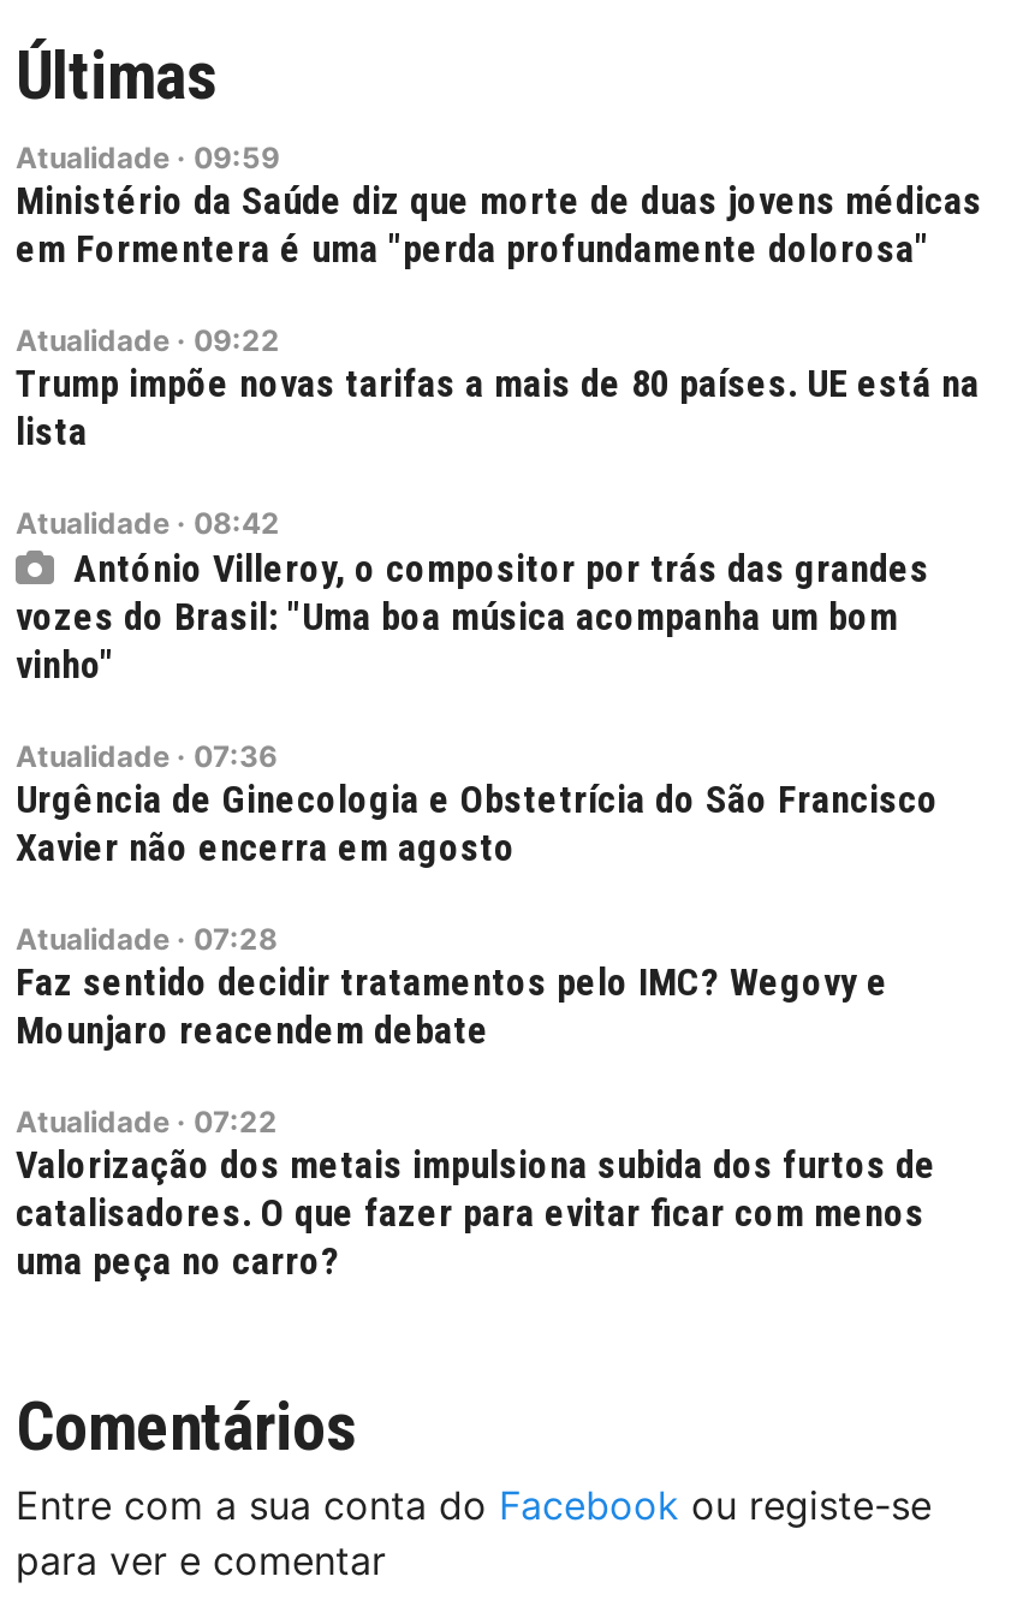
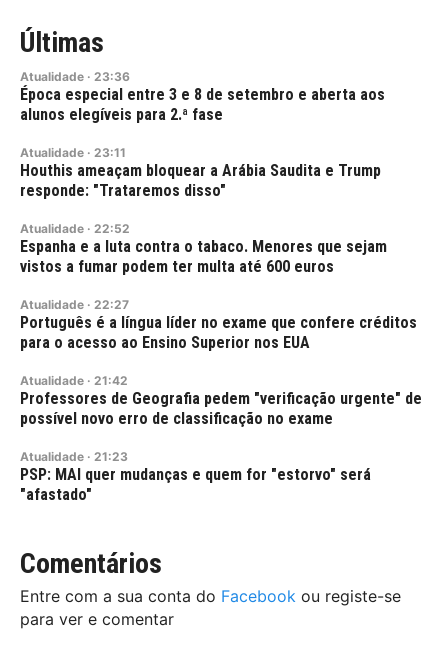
- Atualidade · 09:59
- Ministério da Saúde diz que morte de duas jovens médicas
- em Formentera é uma "perda profundamente dolorosa"
+ Atualidade · 23:36
+ Época especial entre 3 e 8 de setembro e aberta aos
+ alunos elegíveis para 2.ª fase

- Atualidade · 09:22
- Trump impõe novas tarifas a mais de 80 países. UE está na
- lista
+ Atualidade · 23:11
+ Houthis ameaçam bloquear a Arábia Saudita e Trump
+ responde: "Trataremos disso"

- Atualidade · 08:42
- António Villeroy, o compositor por trás das grandes
- vozes do Brasil: "Uma boa música acompanha um bom
- vinho"
+ Atualidade · 22:52
+ Espanha e a luta contra o tabaco. Menores que sejam
+ vistos a fumar podem ter multa até 600 euros

- Atualidade · 07:36
- Urgência de Ginecologia e Obstetrícia do São Francisco
- Xavier não encerra em agosto
+ Atualidade · 22:27
+ Português é a língua líder no exame que confere créditos
+ para o acesso ao Ensino Superior nos EUA

- Atualidade · 07:28
- Faz sentido decidir tratamentos pelo IMC? Wegovy e
- Mounjaro reacendem debate
+ Atualidade · 21:42
+ Professores de Geografia pedem "verificação urgente" de
+ possível novo erro de classificação no exame

- Atualidade · 07:22
- Valorização dos metais impulsiona subida dos furtos de
- catalisadores. O que fazer para evitar ficar com menos
- uma peça no carro?
+ Atualidade · 21:23
+ PSP: MAI quer mudanças e quem for "estorvo" será
+ "afastado"
